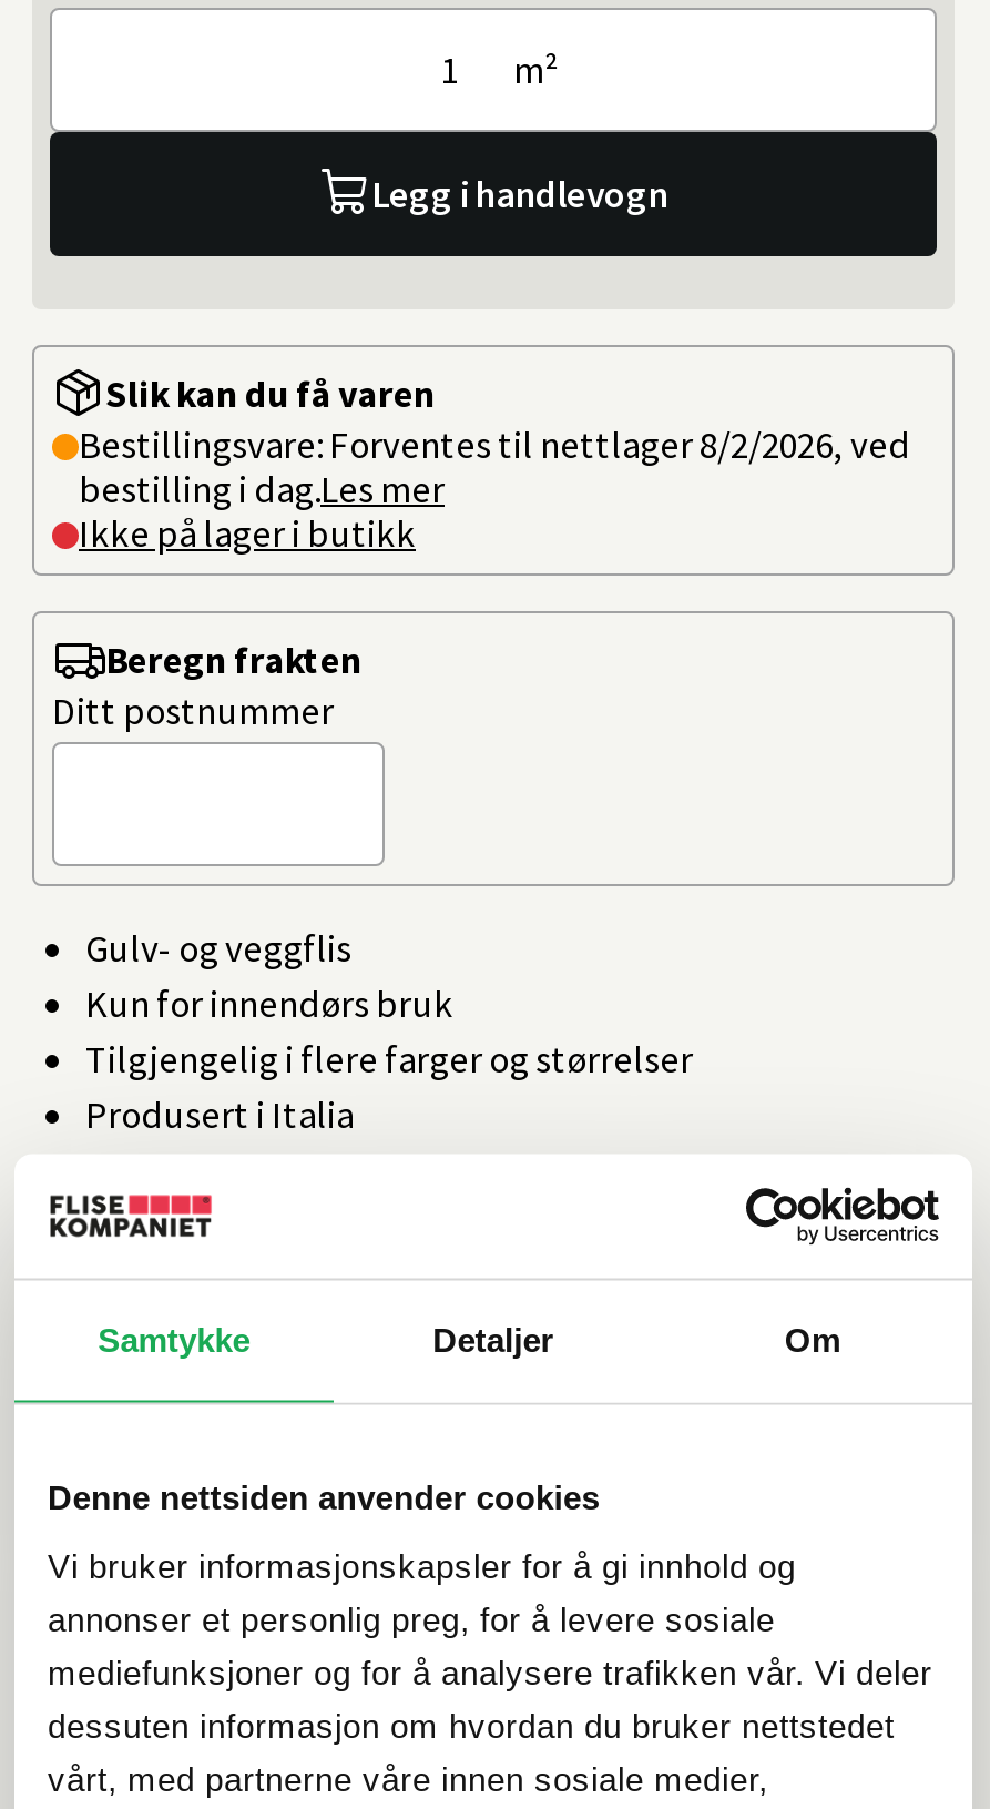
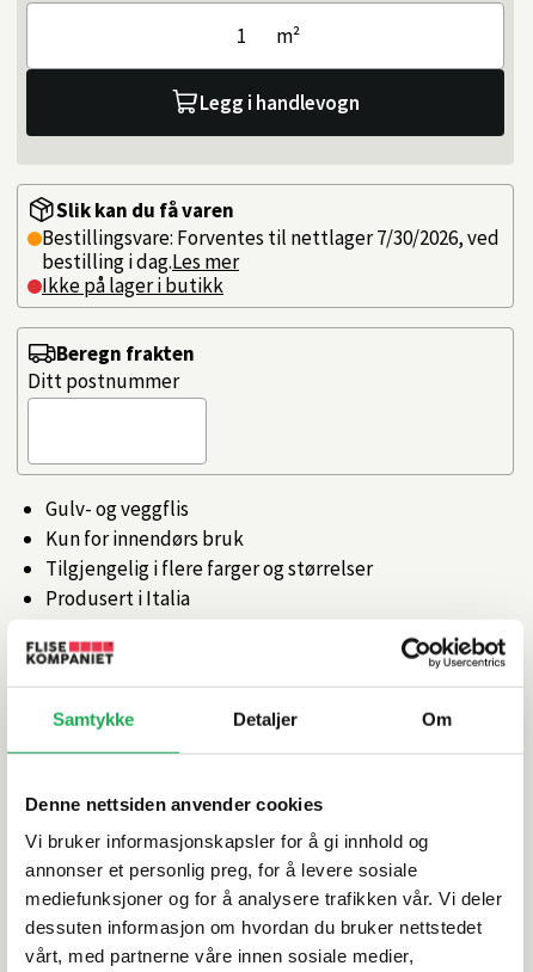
- Bestillingsvare: Forventes til nettlager 8/2/2026, ved
+ Bestillingsvare: Forventes til nettlager 7/30/2026, ved
